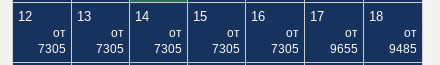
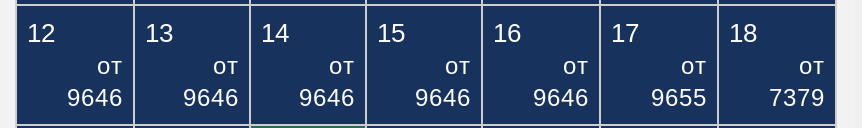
- 7305
+ 9646

- 7305
+ 9646

- 7305
+ 9646

- 7305
+ 9646

- 7305
+ 9646

- 9485
+ 7379
